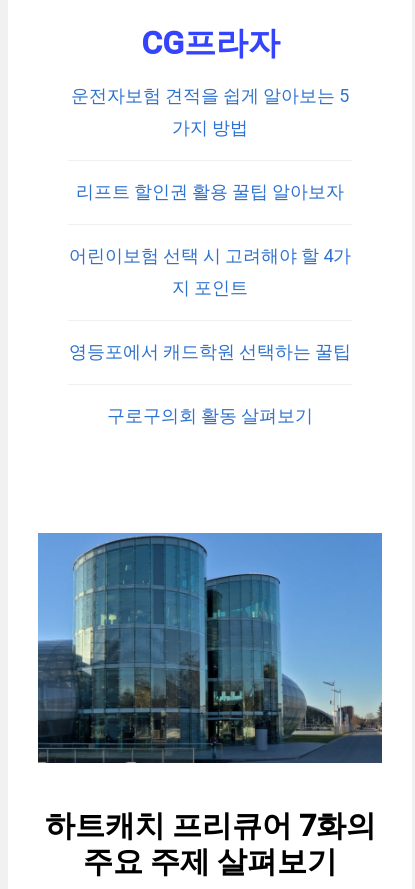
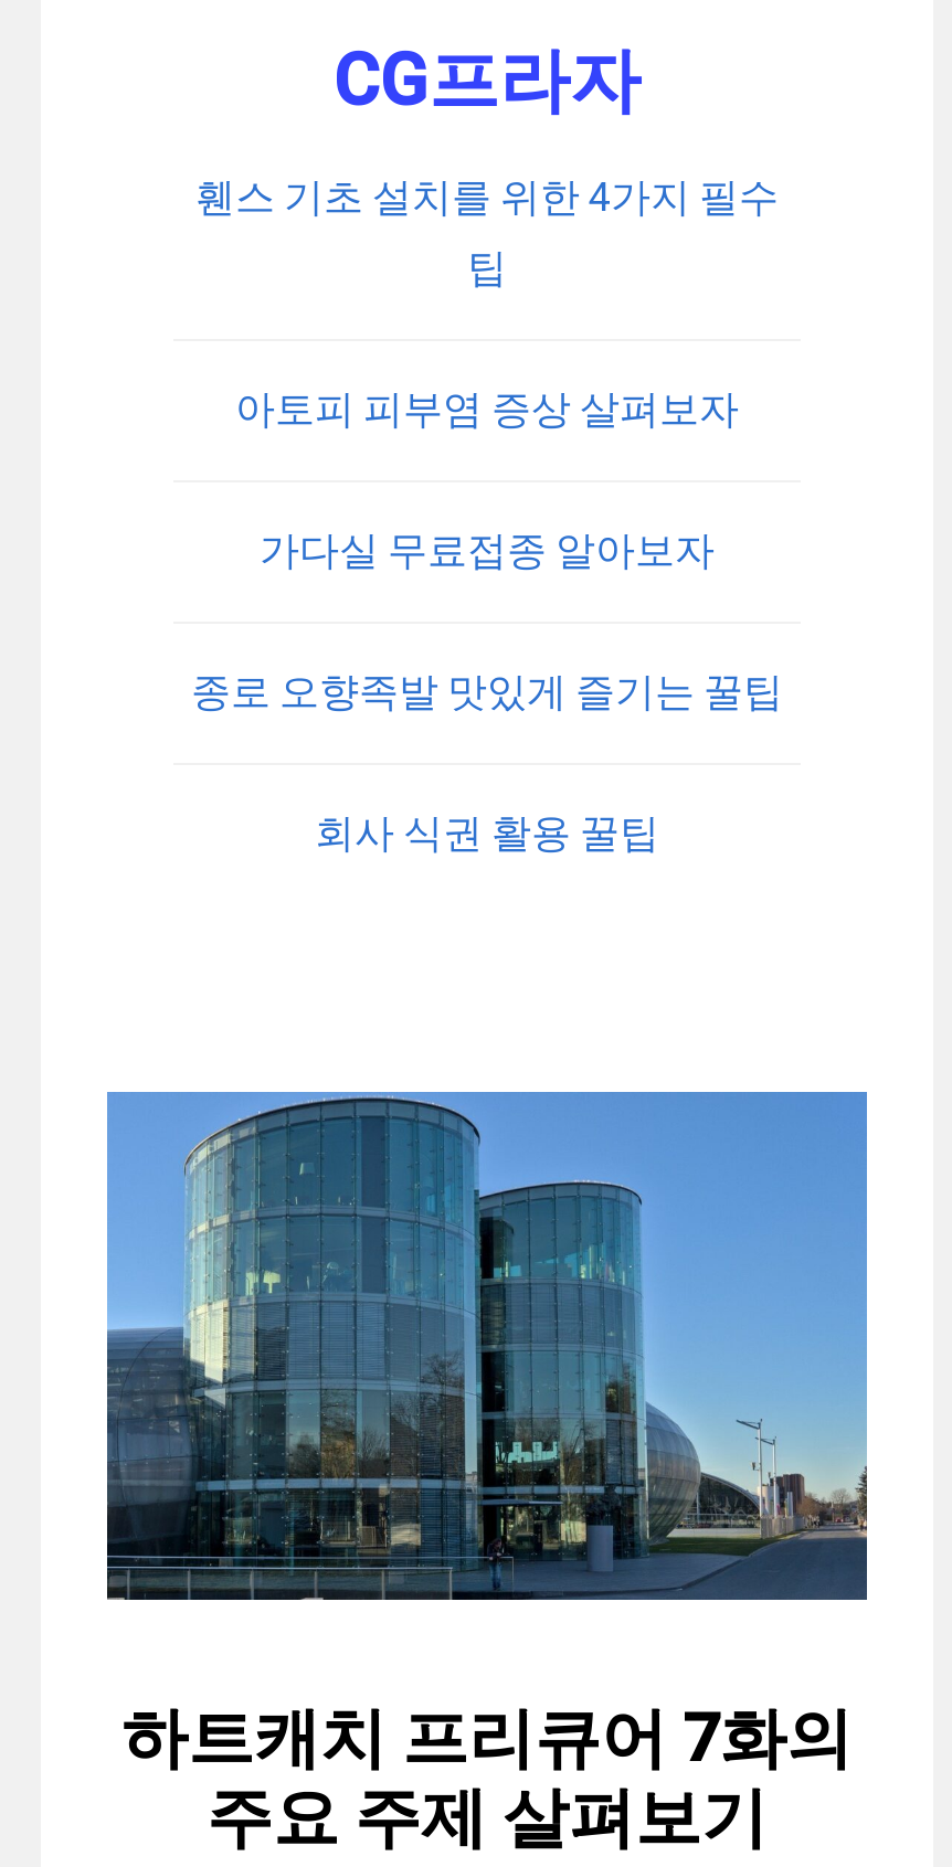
- 운전자보험 견적을 쉽게 알아보는 5
- 가지 방법
- 리프트 할인권 활용 꿀팁 알아보자
- 어린이보험 선택 시 고려해야 할 4가
- 지 포인트
- 영등포에서 캐드학원 선택하는 꿀팁
- 구로구의회 활동 살펴보기
+ 휀스 기초 설치를 위한 4가지 필수
+ 팁
+ 아토피 피부염 증상 살펴보자
+ 가다실 무료접종 알아보자
+ 종로 오향족발 맛있게 즐기는 꿀팁
+ 회사 식권 활용 꿀팁
